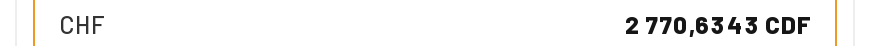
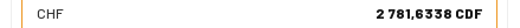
- 2 770,6343 CDF
+ 2 781,6338 CDF
